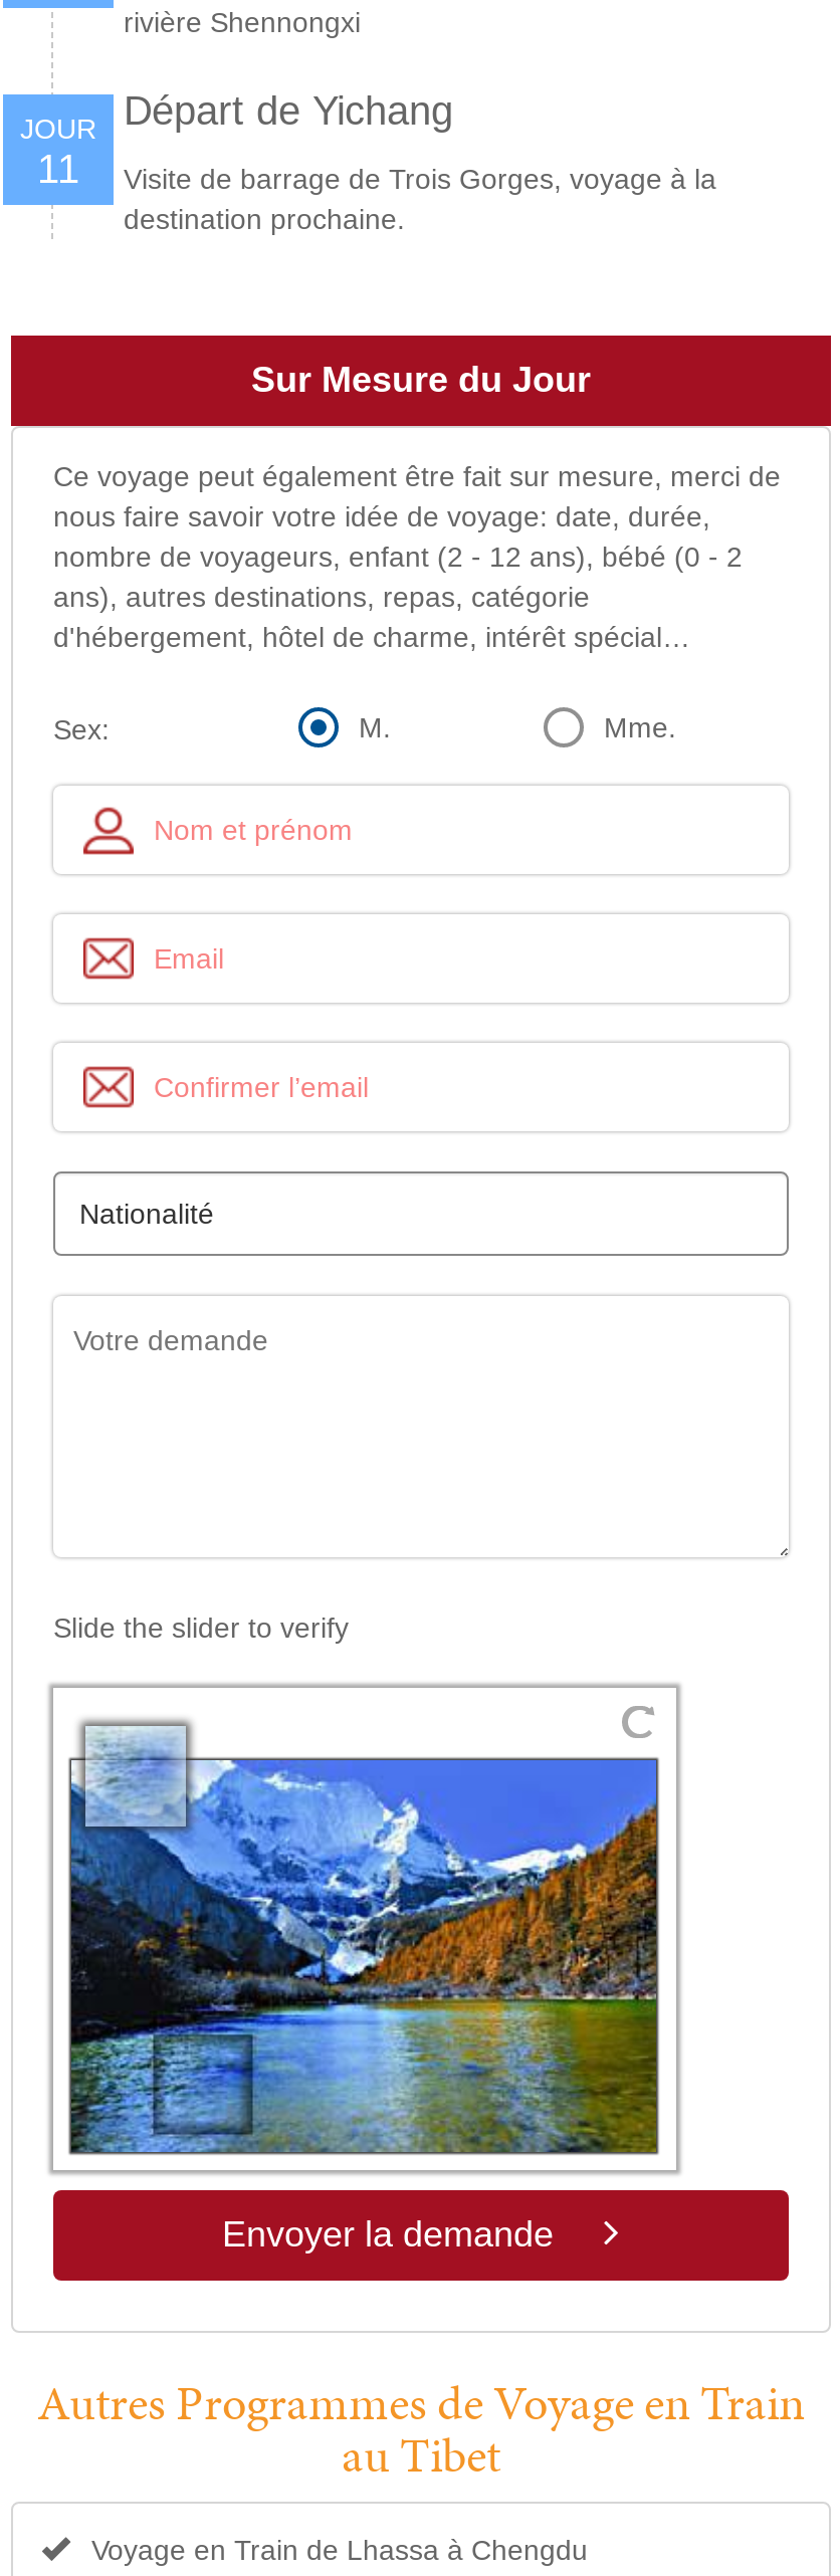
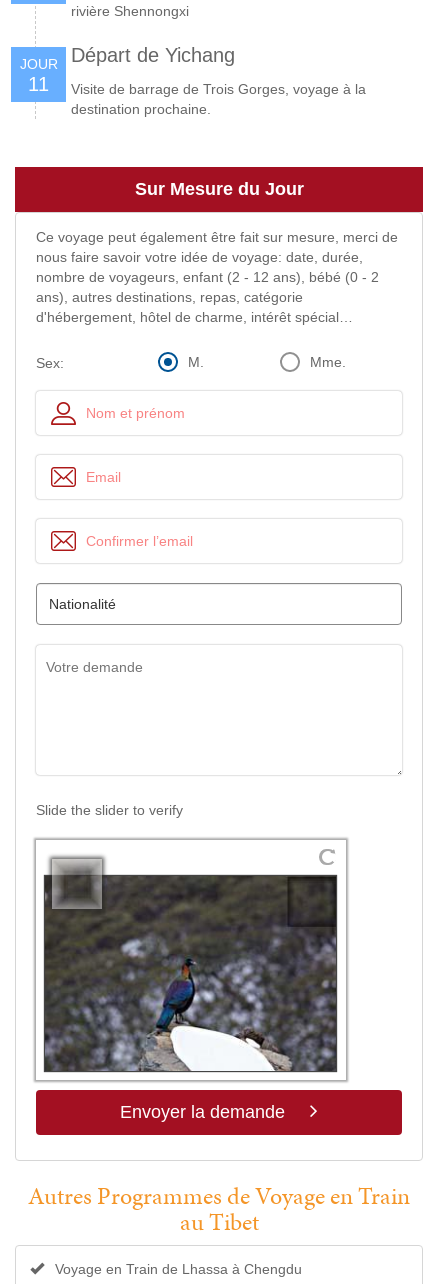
- [image]
+ [image]
